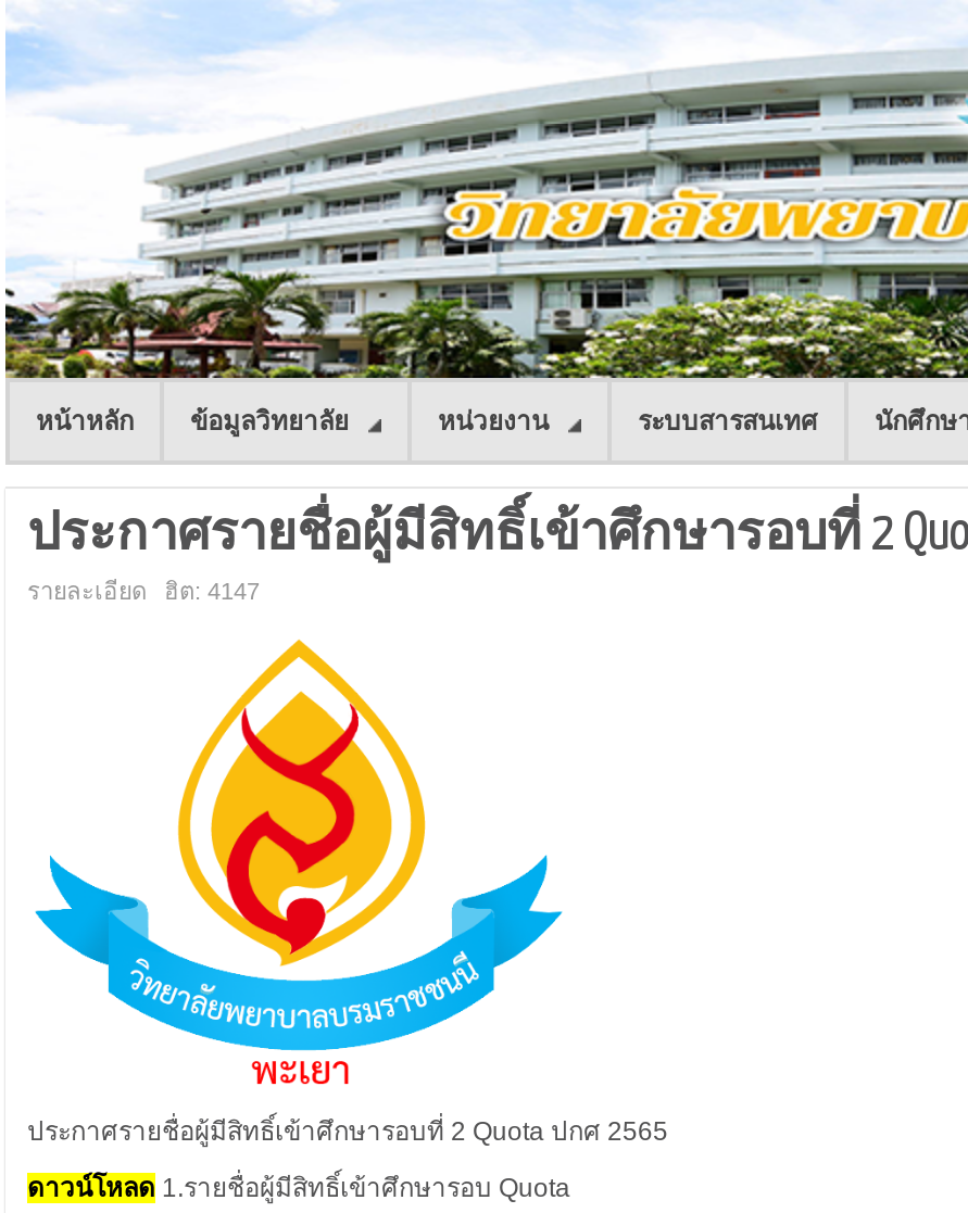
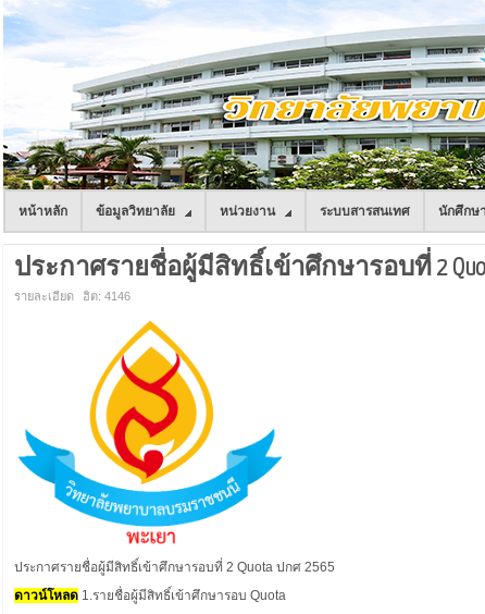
- รายละเอียด ฮิต: 4147
+ รายละเอียด ฮิต: 4146
